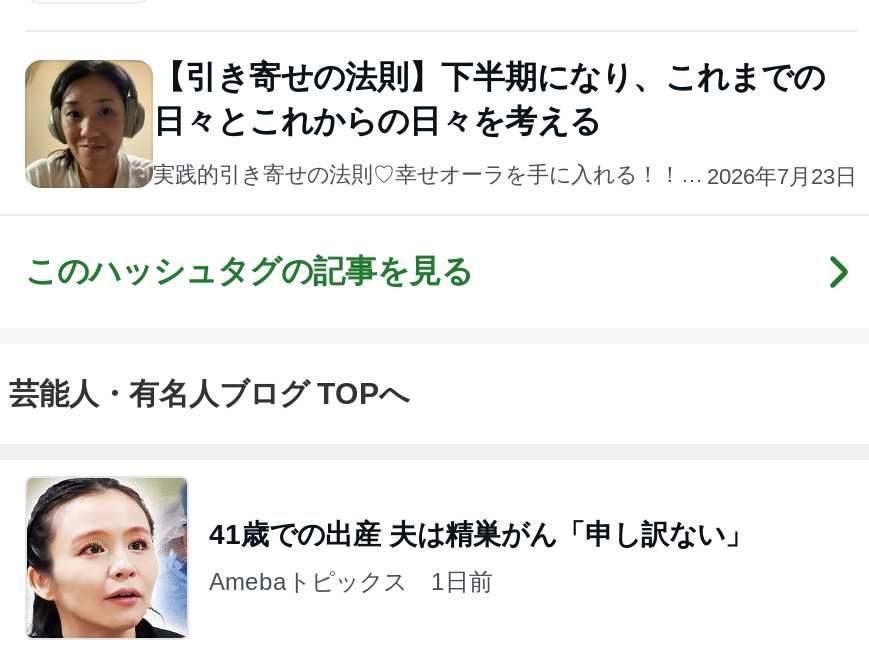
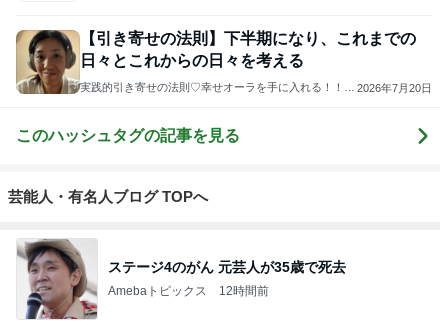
- 2026年7月23日
+ 2026年7月20日

- [image]
- 41歳での出産 夫は精巣がん「申し訳ない」
+ [image]
+ ステージ4のがん 元芸人が35歳で死去

- Amebaトピックス 1日前
+ Amebaトピックス 12時間前
